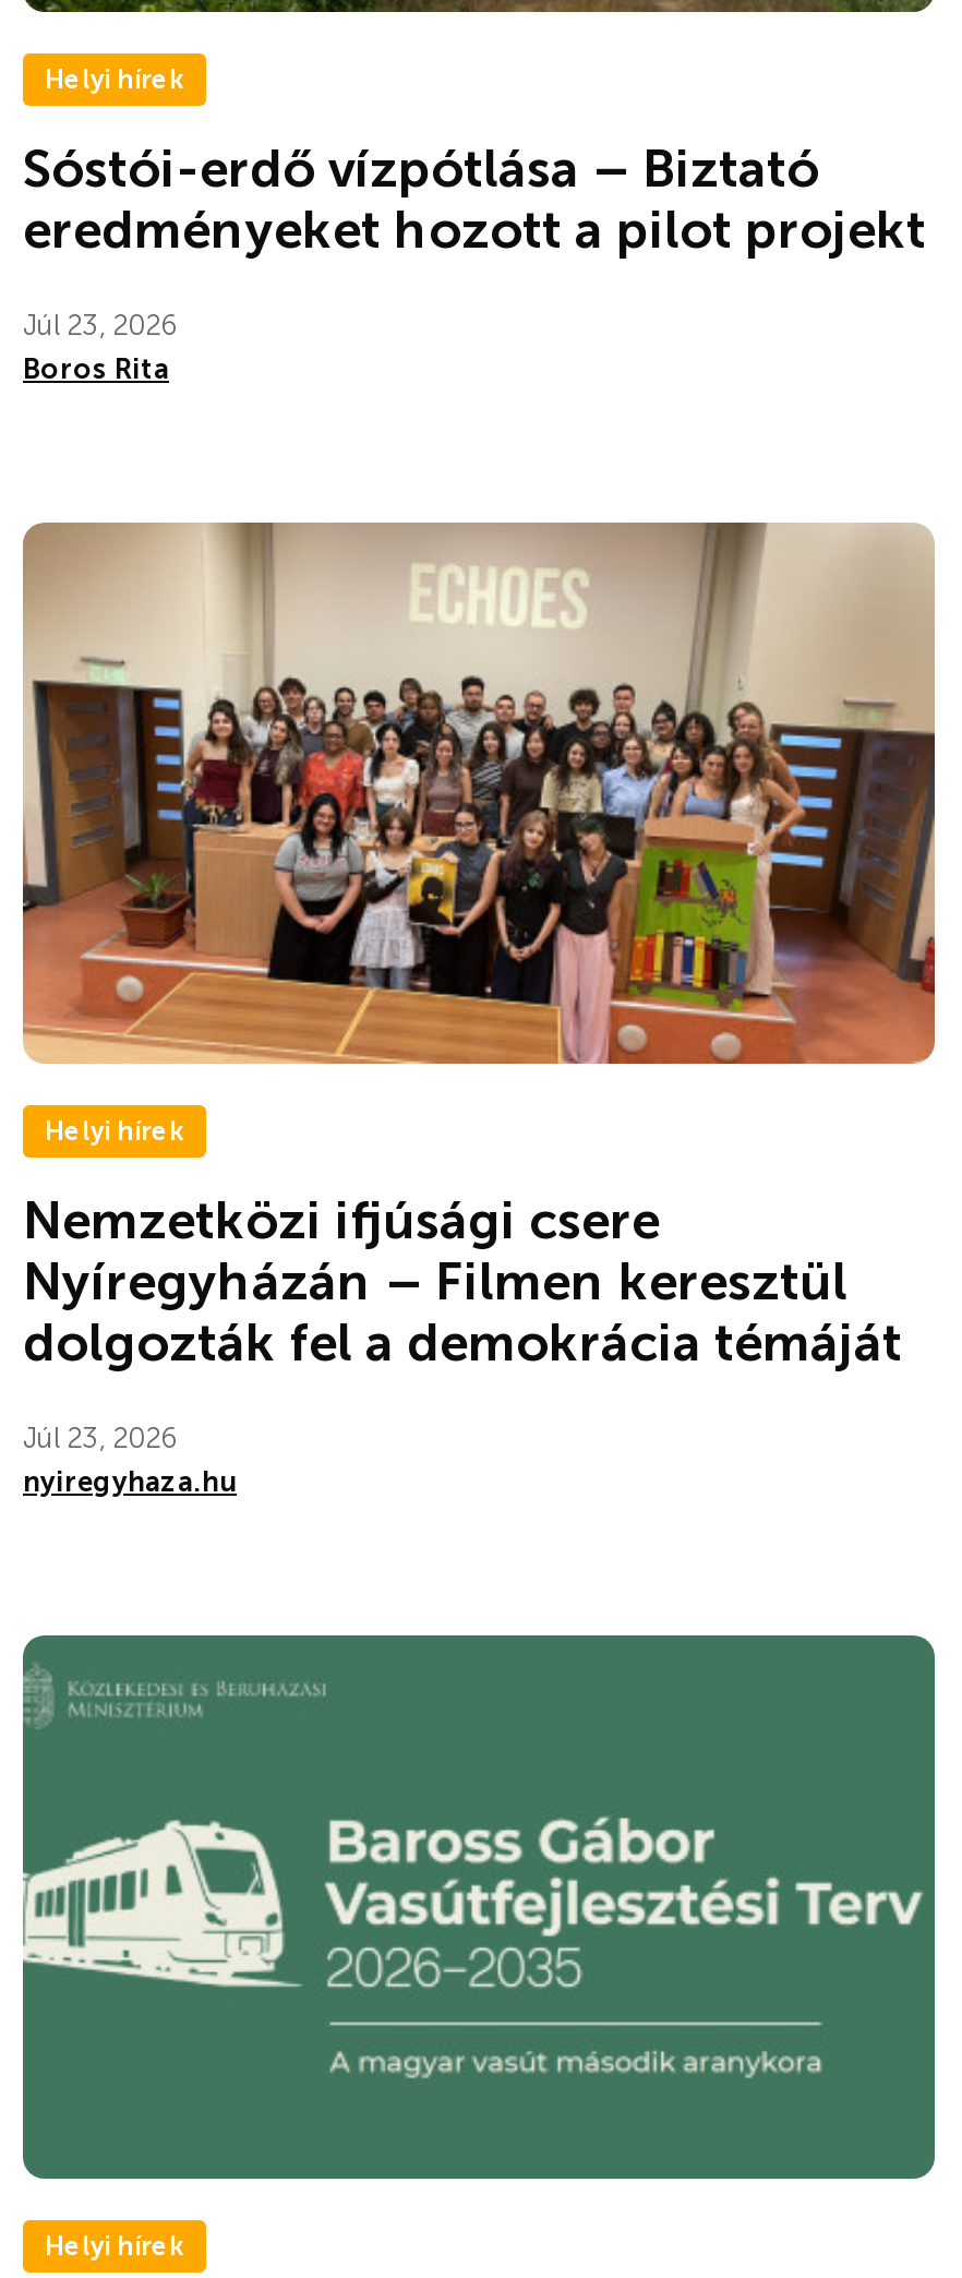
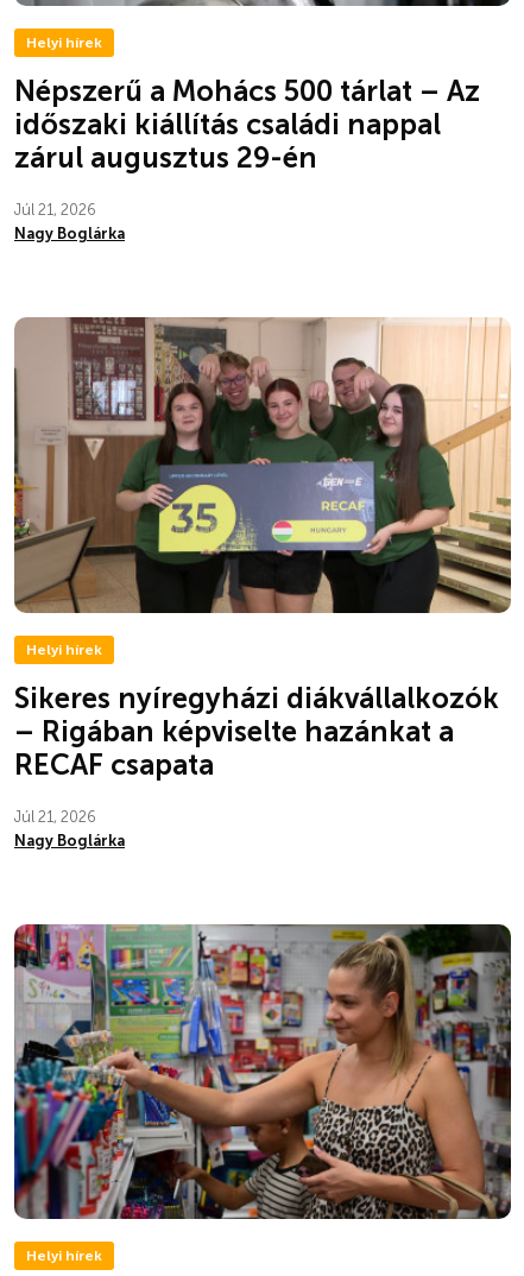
- Sóstói-erdő vízpótlása – Biztató
- eredményeket hozott a pilot projekt
+ Népszerű a Mohács 500 tárlat – Az
+ időszaki kiállítás családi nappal
+ zárul augusztus 29-én

- Júl 23, 2026
- Boros Rita
+ Júl 21, 2026
+ Nagy Boglárka

- [image]
+ [image]

- Nemzetközi ifjúsági csere
- Nyíregyházán – Filmen keresztül
- dolgozták fel a demokrácia témáját
+ Sikeres nyíregyházi diákvállalkozók
+ – Rigában képviselte hazánkat a
+ RECAF csapata

- Júl 23, 2026
- nyiregyhaza.hu
+ Júl 21, 2026
+ Nagy Boglárka

- [image]
+ [image]
